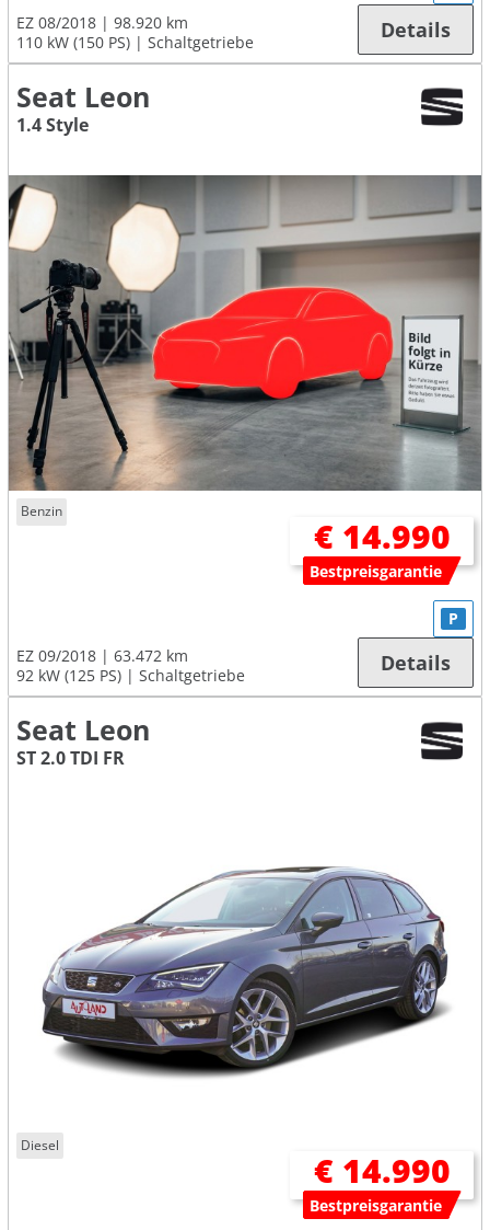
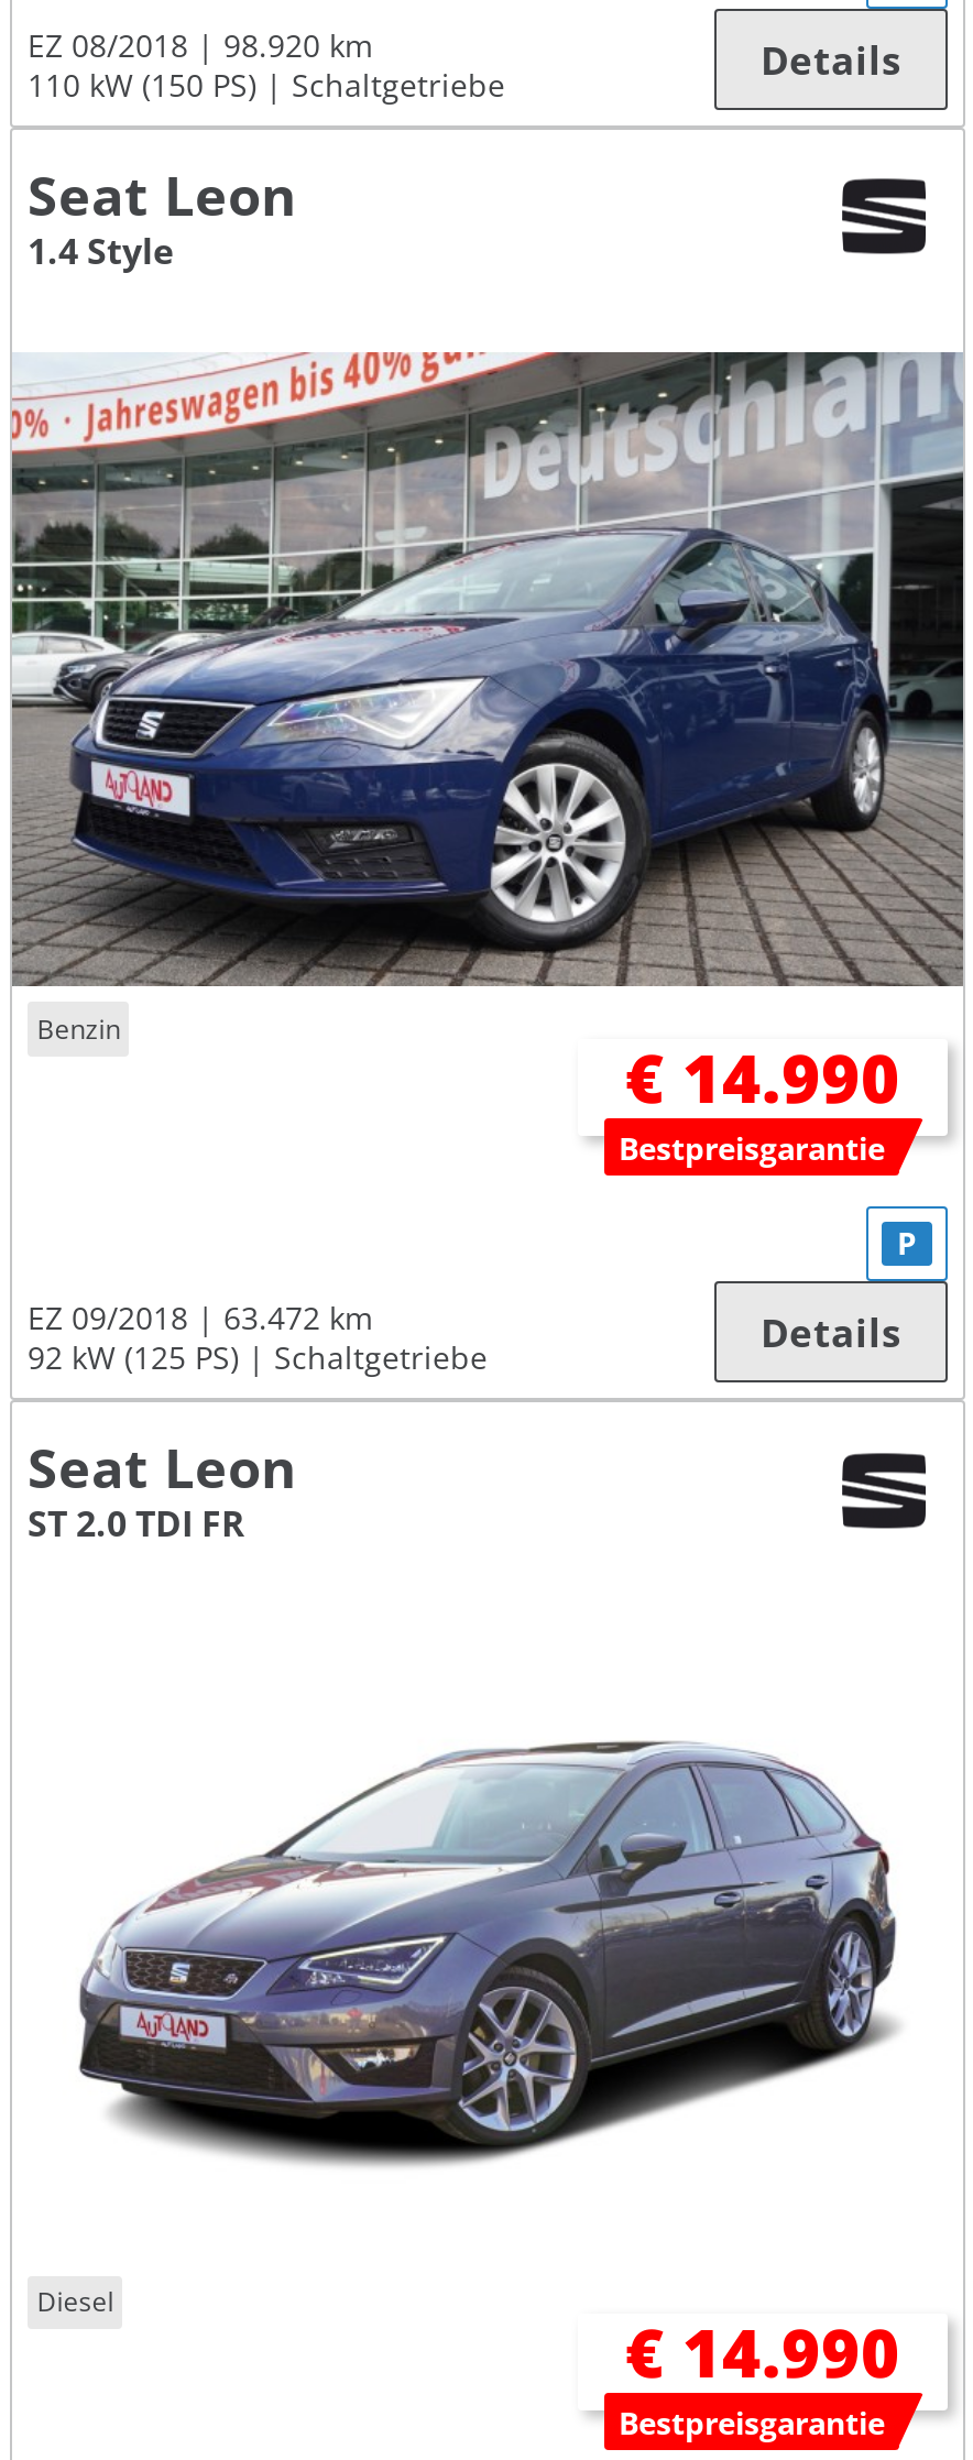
- [image]
+ [image]
